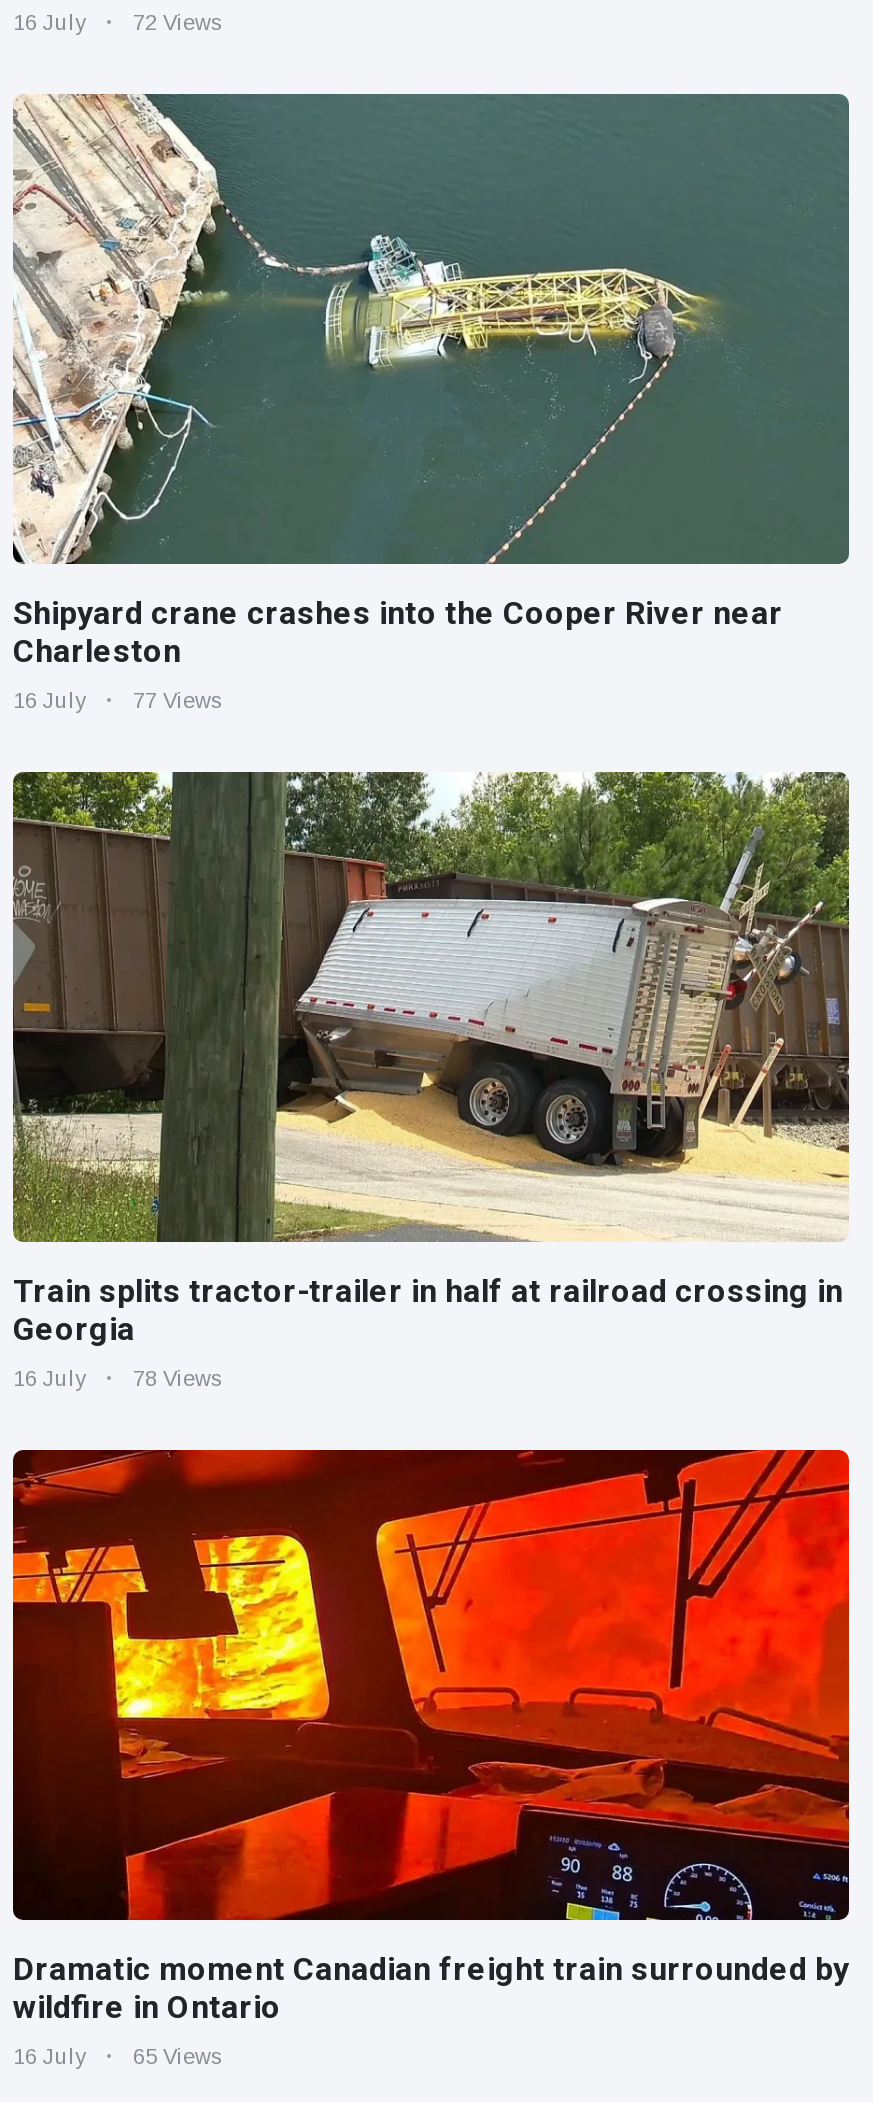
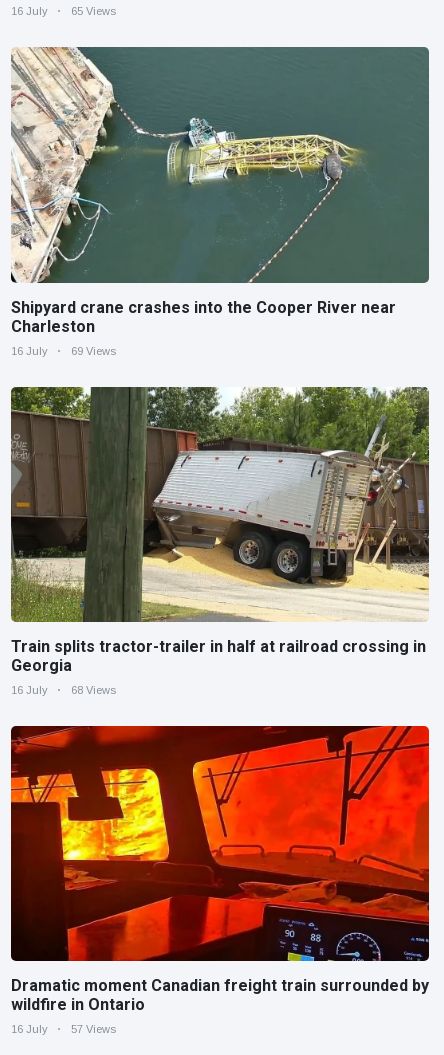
- 16 July 72 Views
+ 16 July 65 Views

- 16 July 77 Views
+ 16 July 69 Views

- 16 July 78 Views
+ 16 July 68 Views

- 16 July 65 Views
+ 16 July 57 Views
